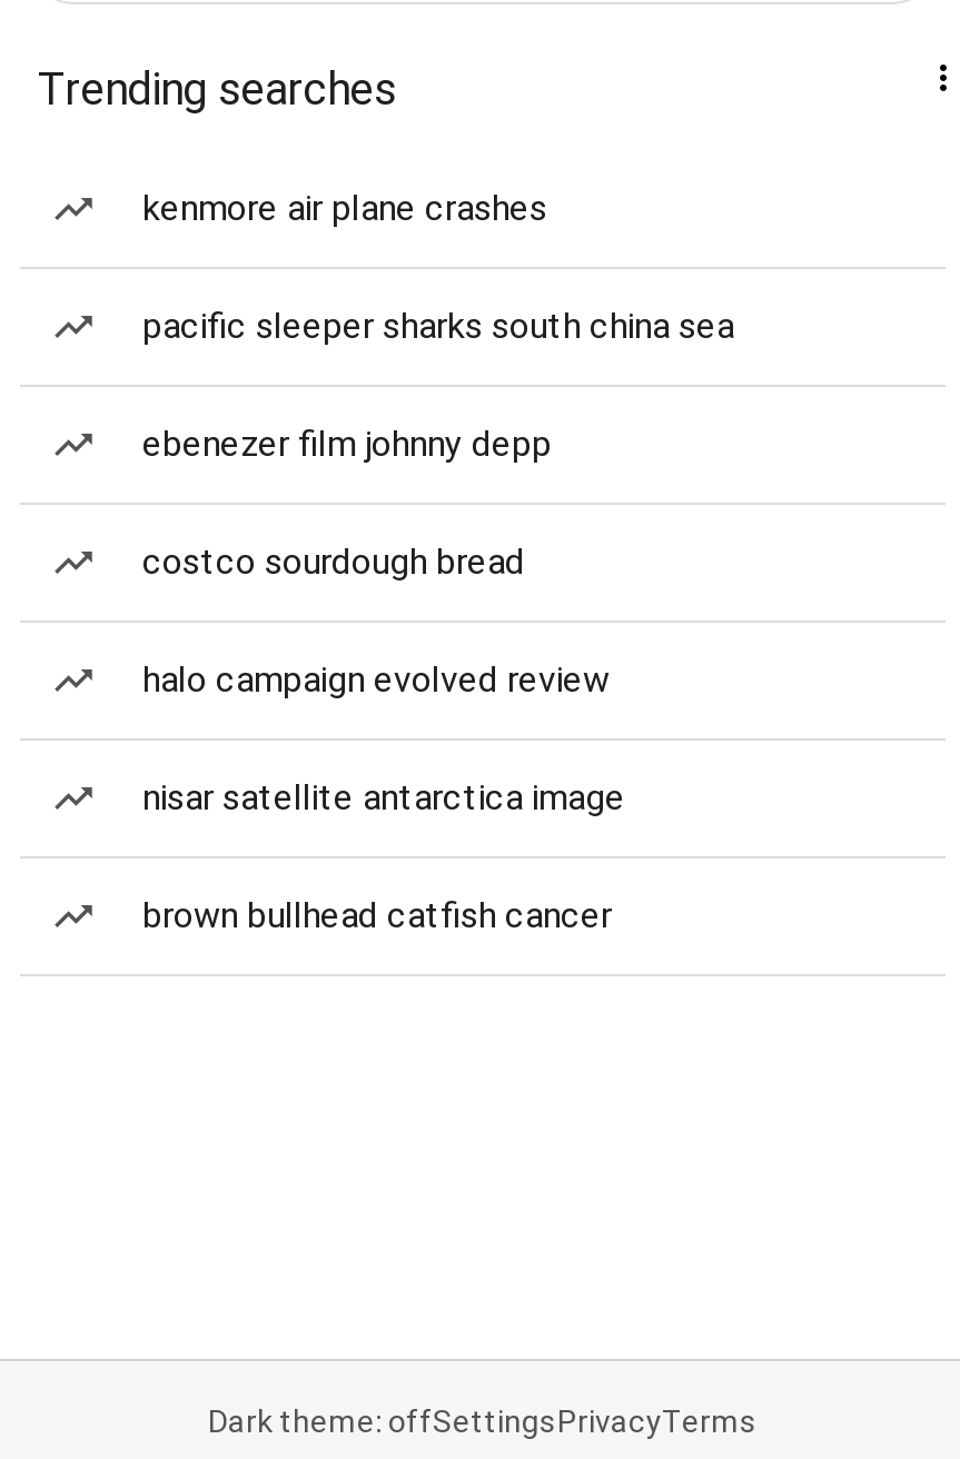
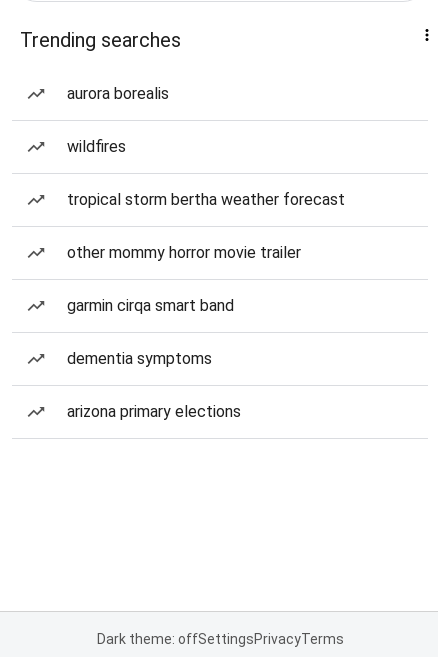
- kenmore air plane crashes
+ aurora borealis

- pacific sleeper sharks south china sea
+ wildfires

- ebenezer film johnny depp
+ tropical storm bertha weather forecast

- costco sourdough bread
+ other mommy horror movie trailer

- halo campaign evolved review
+ garmin cirqa smart band

- nisar satellite antarctica image
+ dementia symptoms

- brown bullhead catfish cancer
+ arizona primary elections
